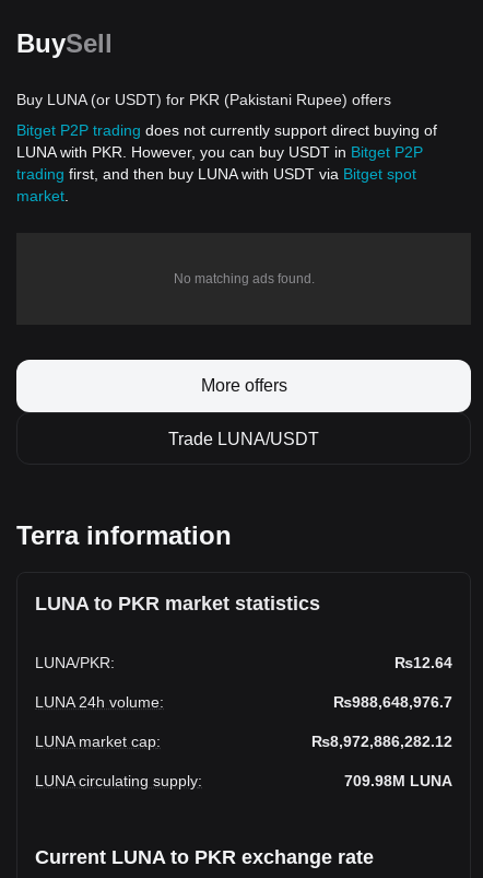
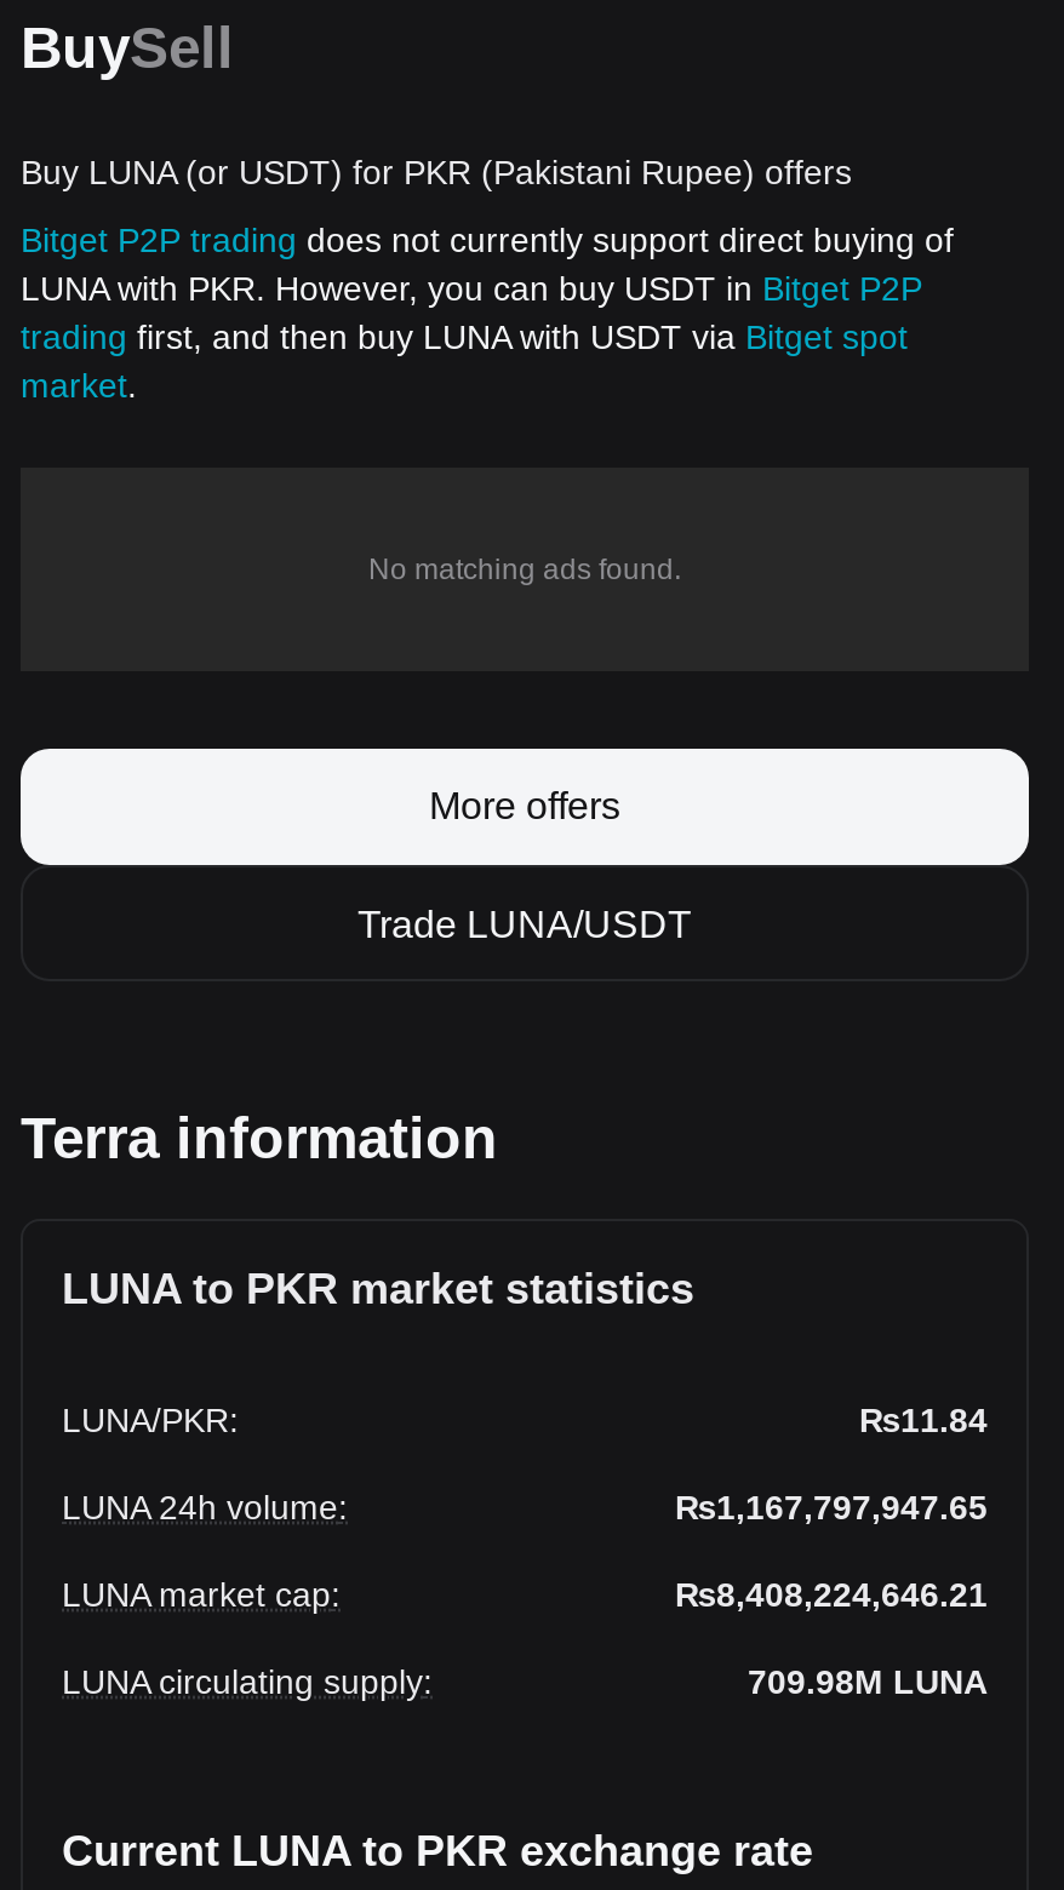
- ₨12.64
+ ₨11.84

- ₨988,648,976.7
+ ₨1,167,797,947.65

- ₨8,972,886,282.12
+ ₨8,408,224,646.21
